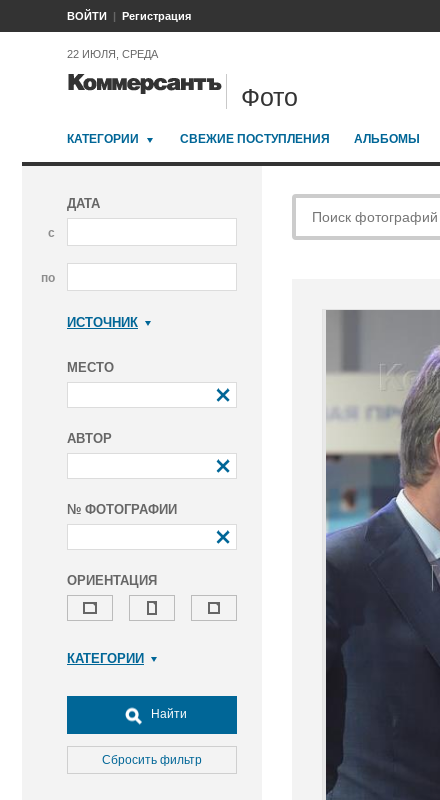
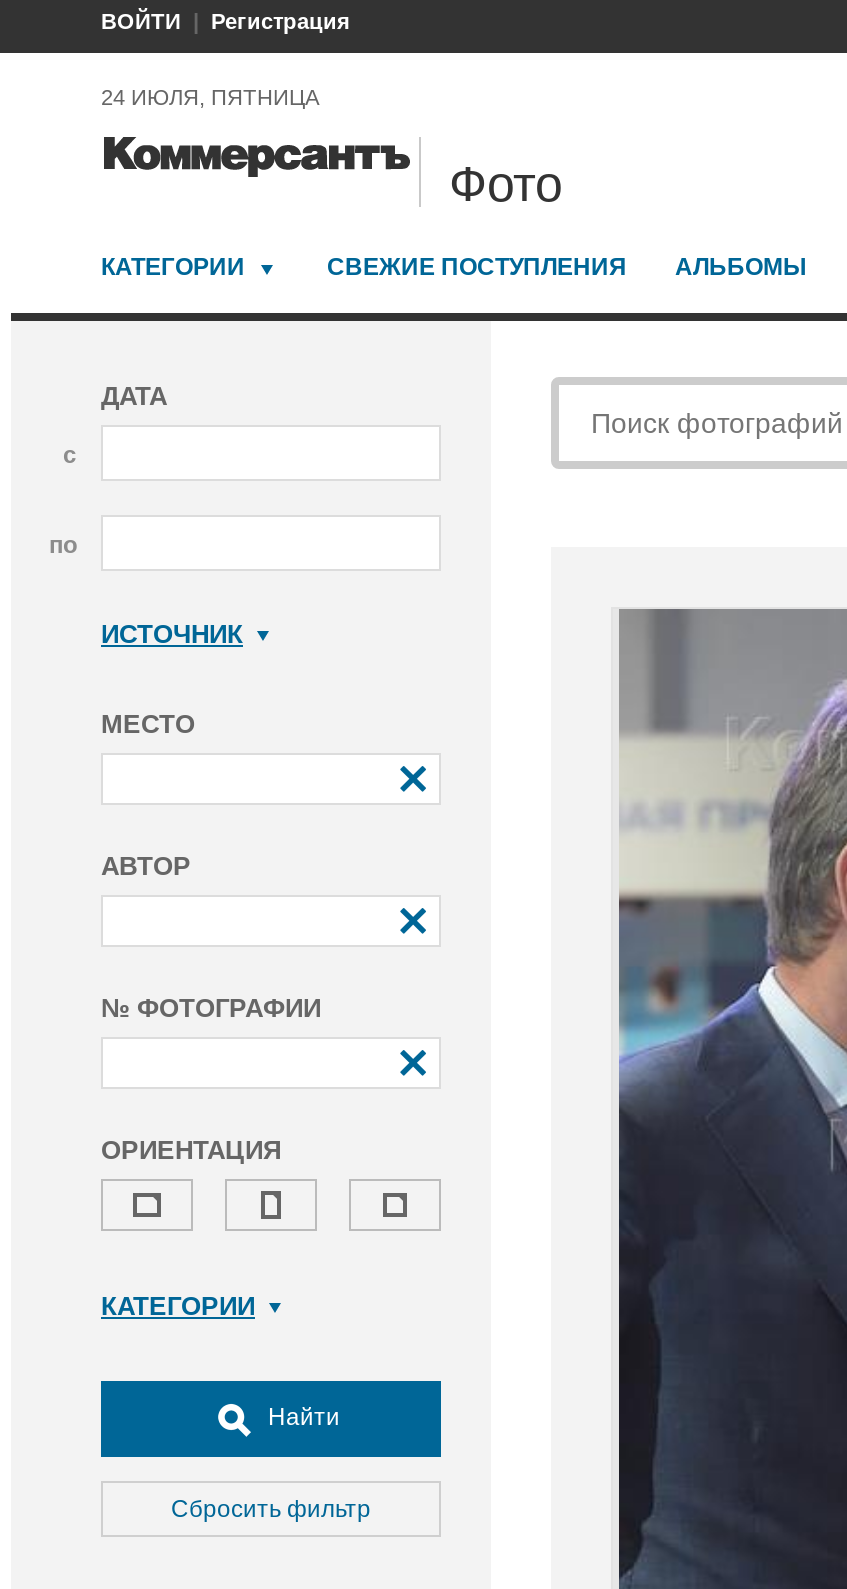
- 22 ИЮЛЯ, СРЕДА
+ 24 ИЮЛЯ, ПЯТНИЦА
